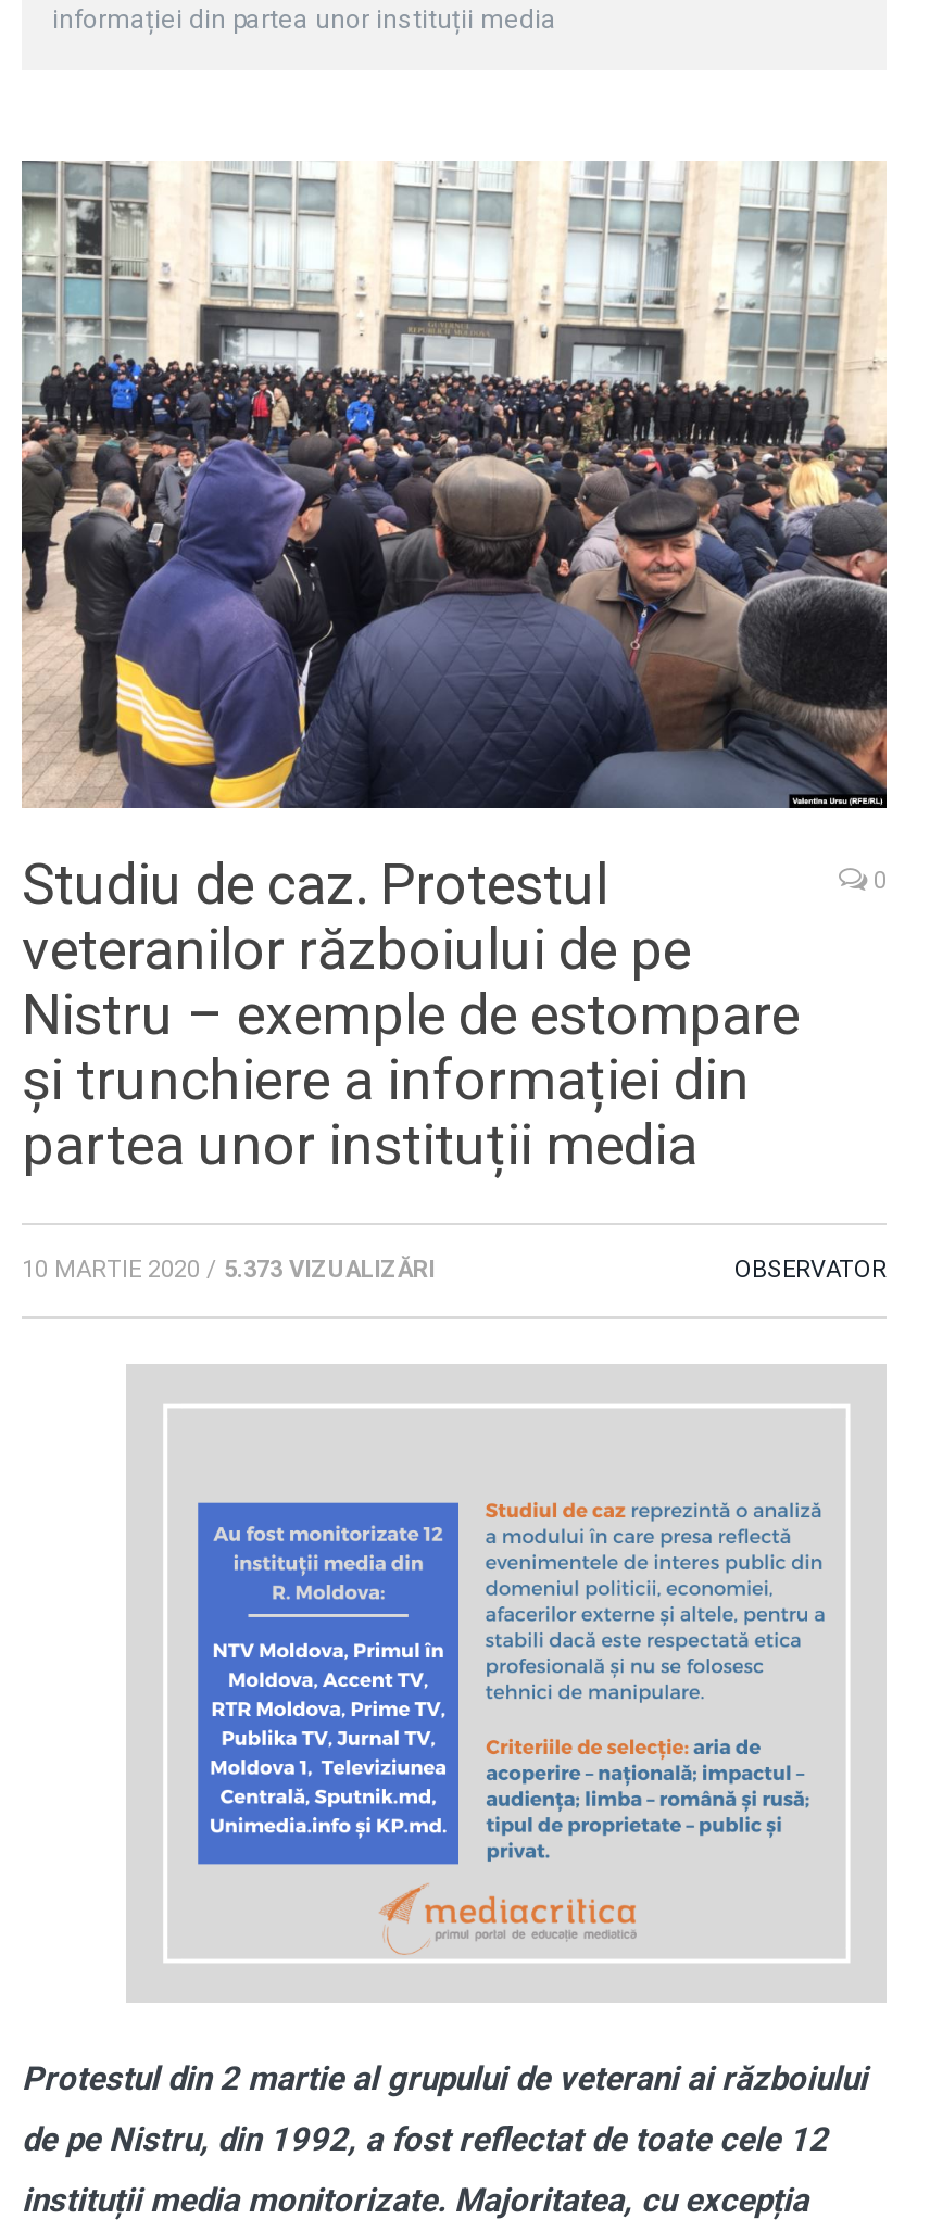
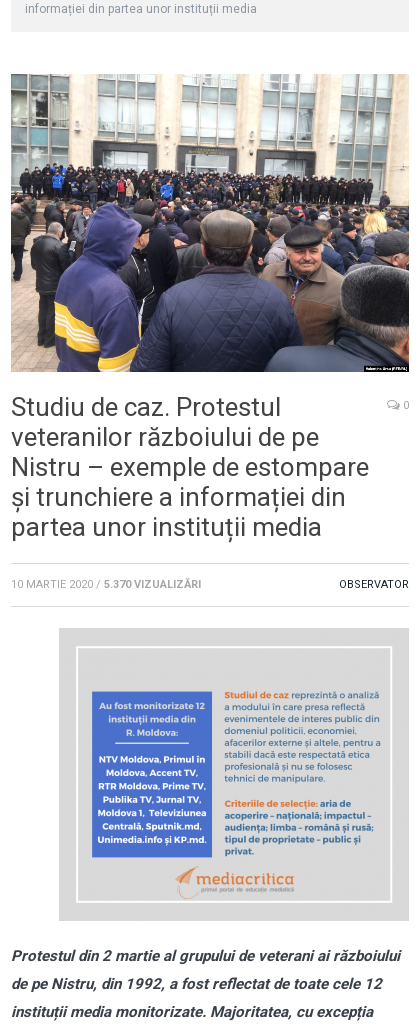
- 10 MARTIE 2020 / 5.373 VIZUALIZĂRI
+ 10 MARTIE 2020 / 5.370 VIZUALIZĂRI
